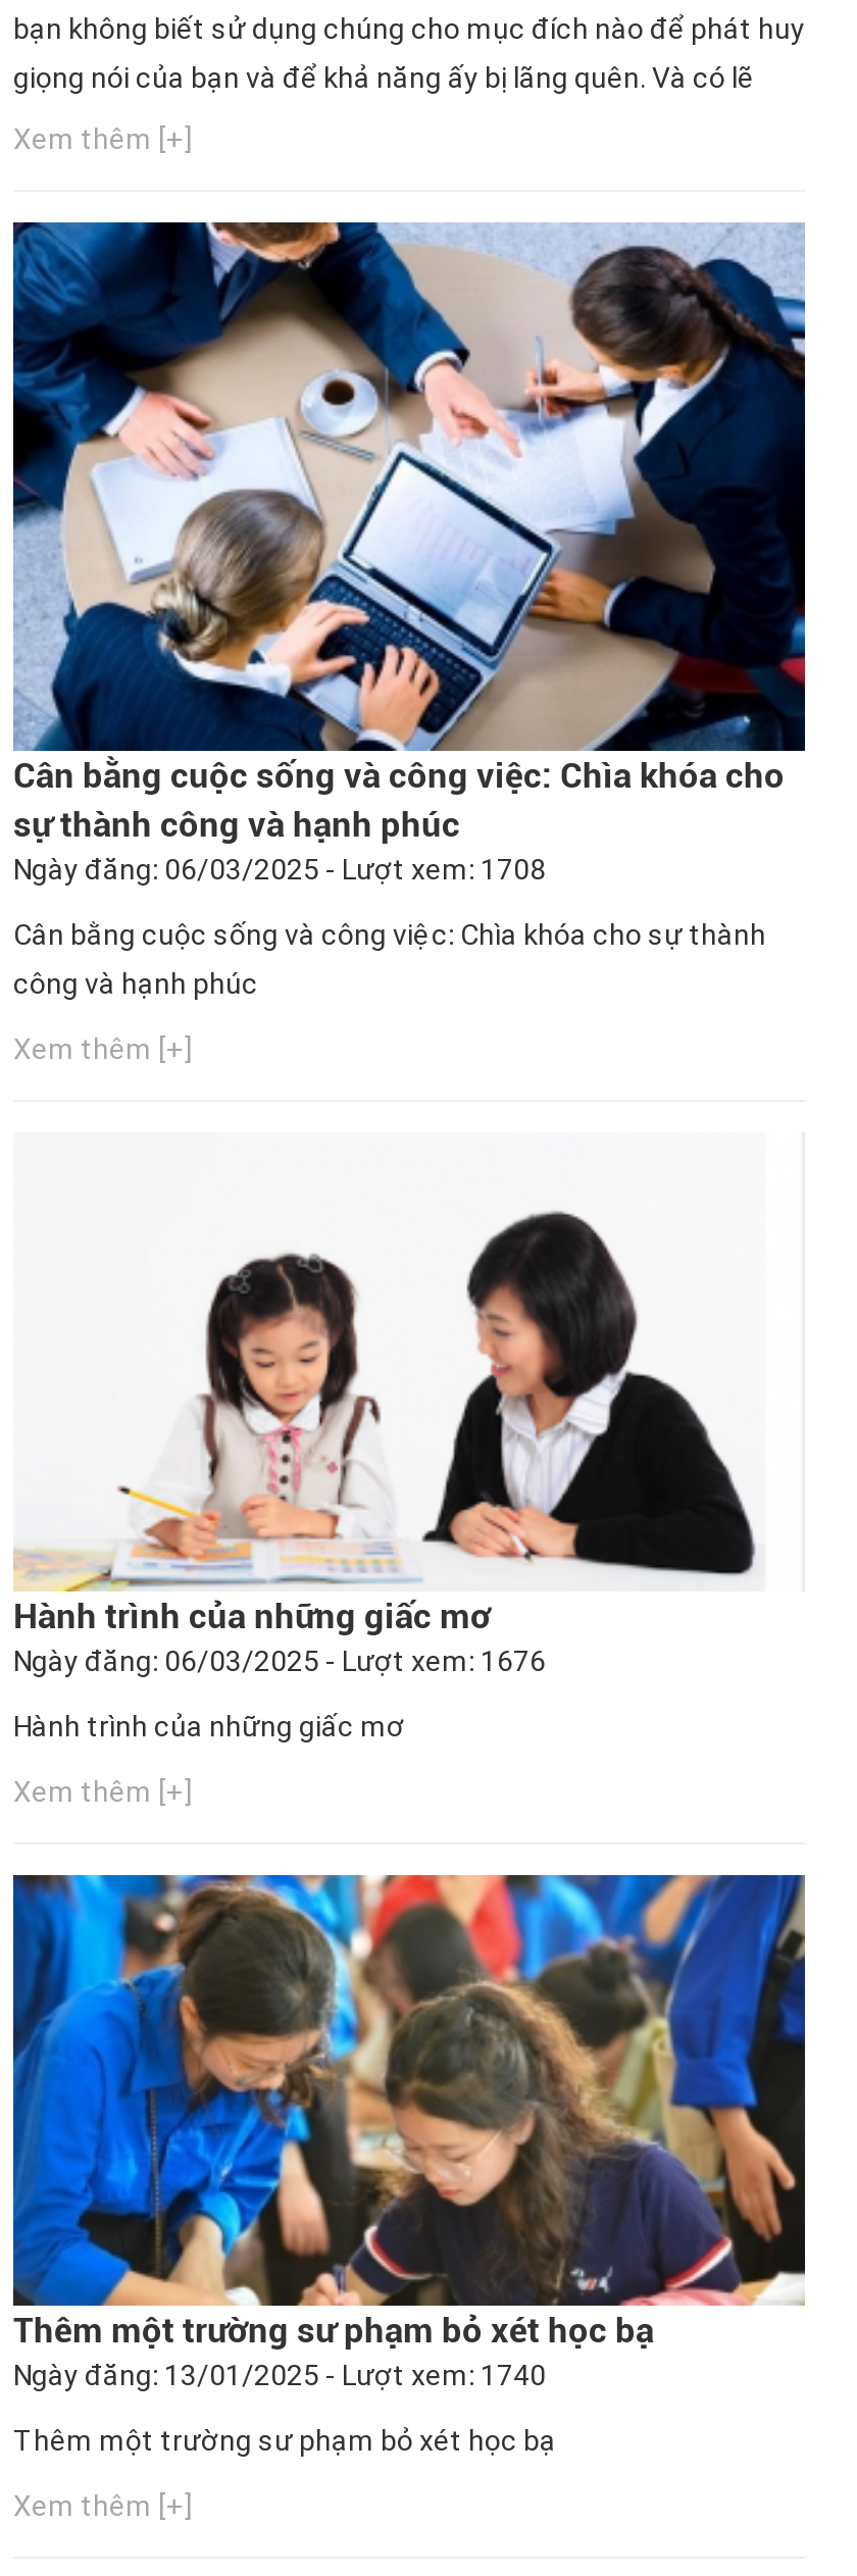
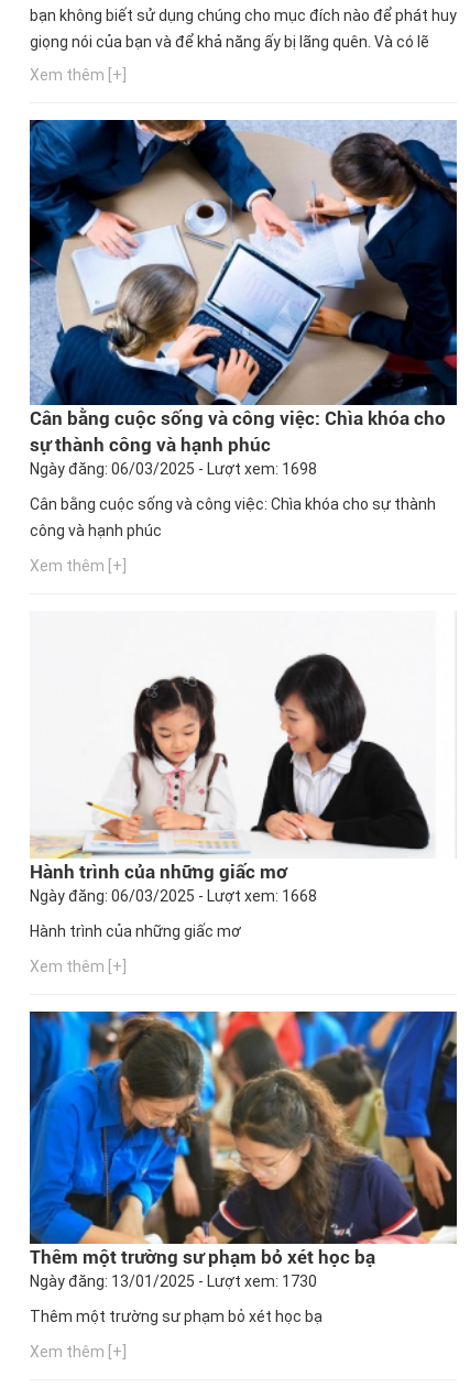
- Ngày đăng: 06/03/2025 - Lượt xem: 1708
+ Ngày đăng: 06/03/2025 - Lượt xem: 1698

- Ngày đăng: 06/03/2025 - Lượt xem: 1676
+ Ngày đăng: 06/03/2025 - Lượt xem: 1668

- Ngày đăng: 13/01/2025 - Lượt xem: 1740
+ Ngày đăng: 13/01/2025 - Lượt xem: 1730
